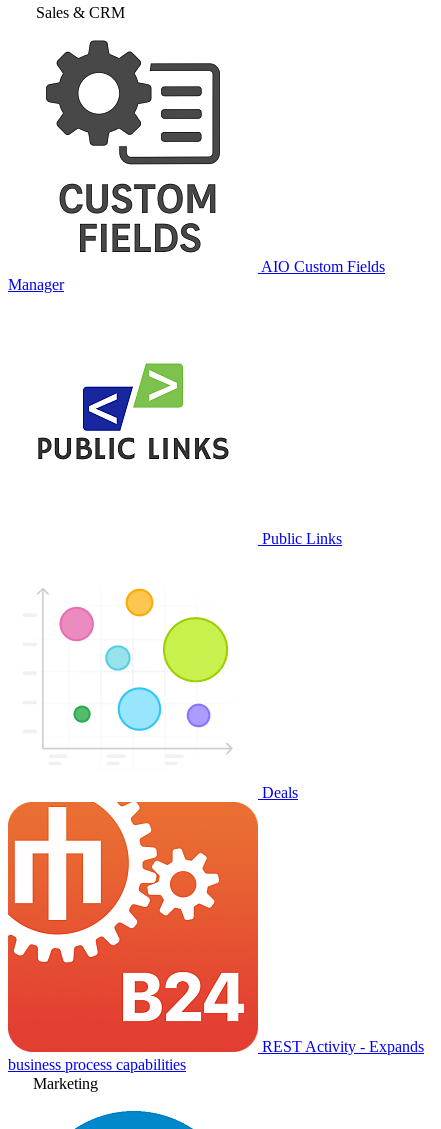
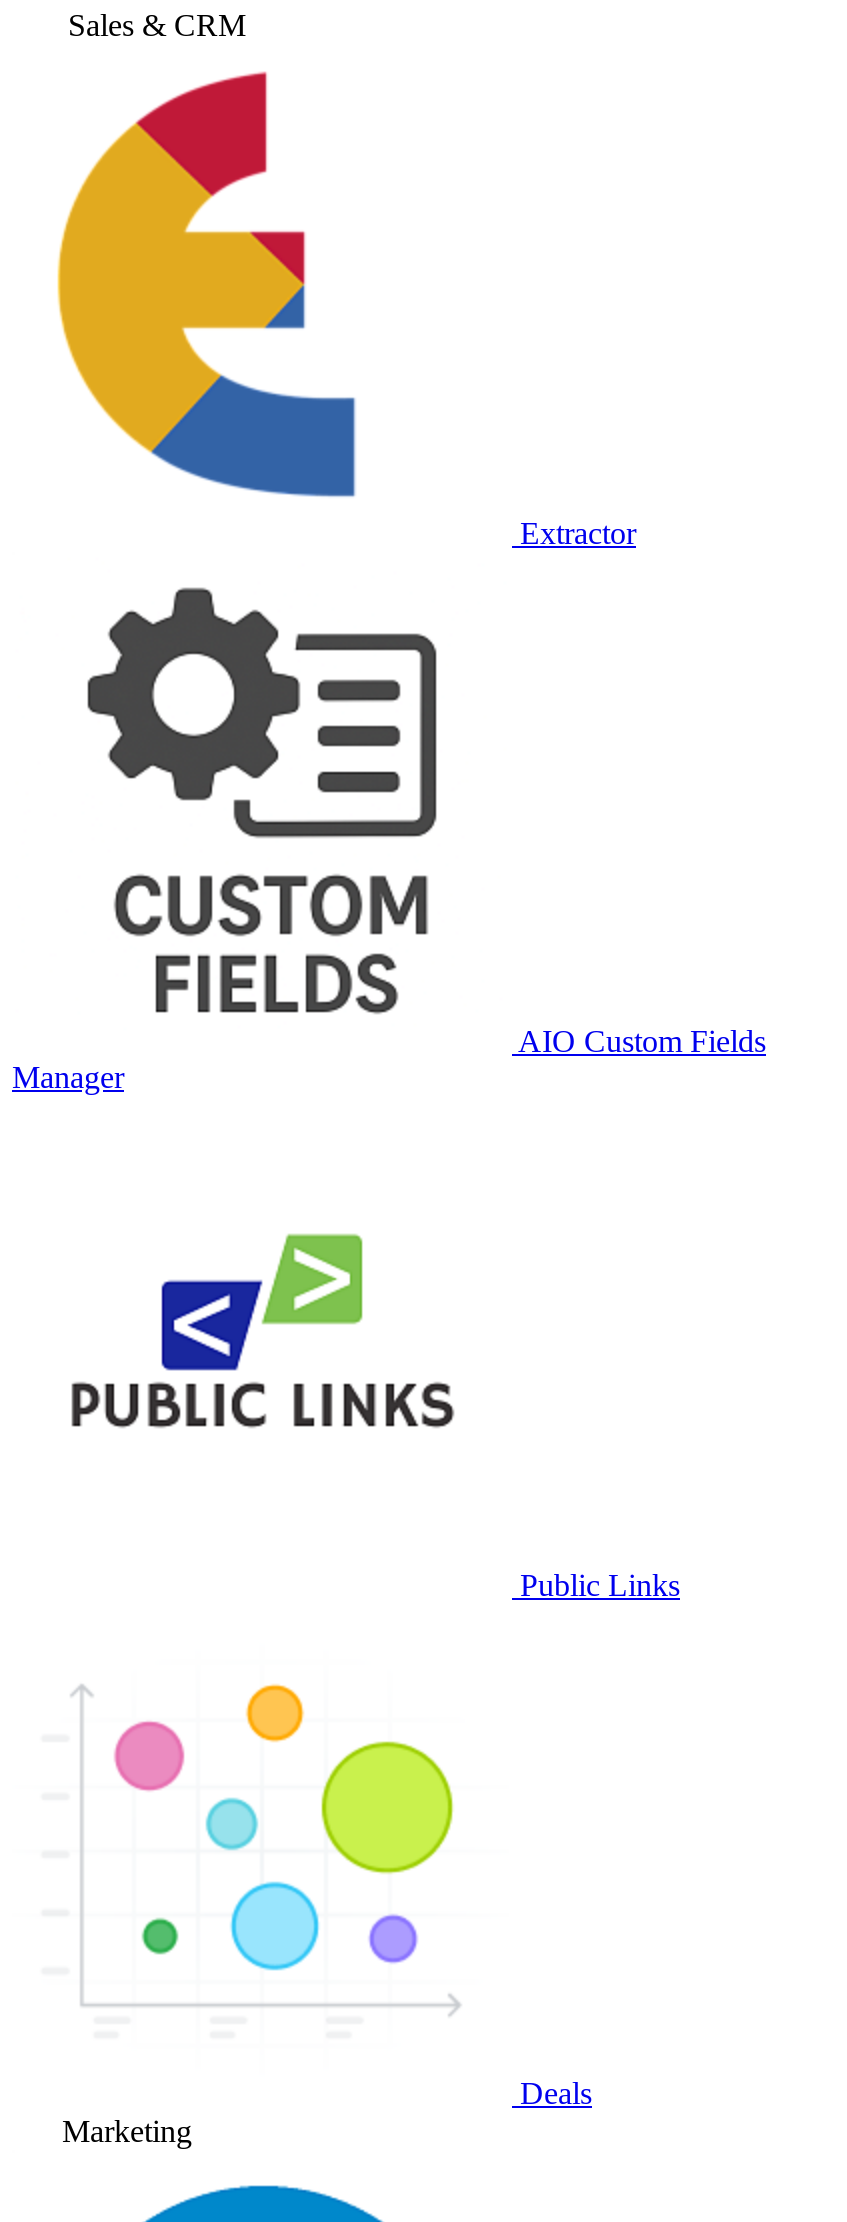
+ [image]

+ Extractor

moved down: AIO Custom Fields | Manager | Public Links | Deals

- [image]
- REST Activity - Expands
- business process capabilities
